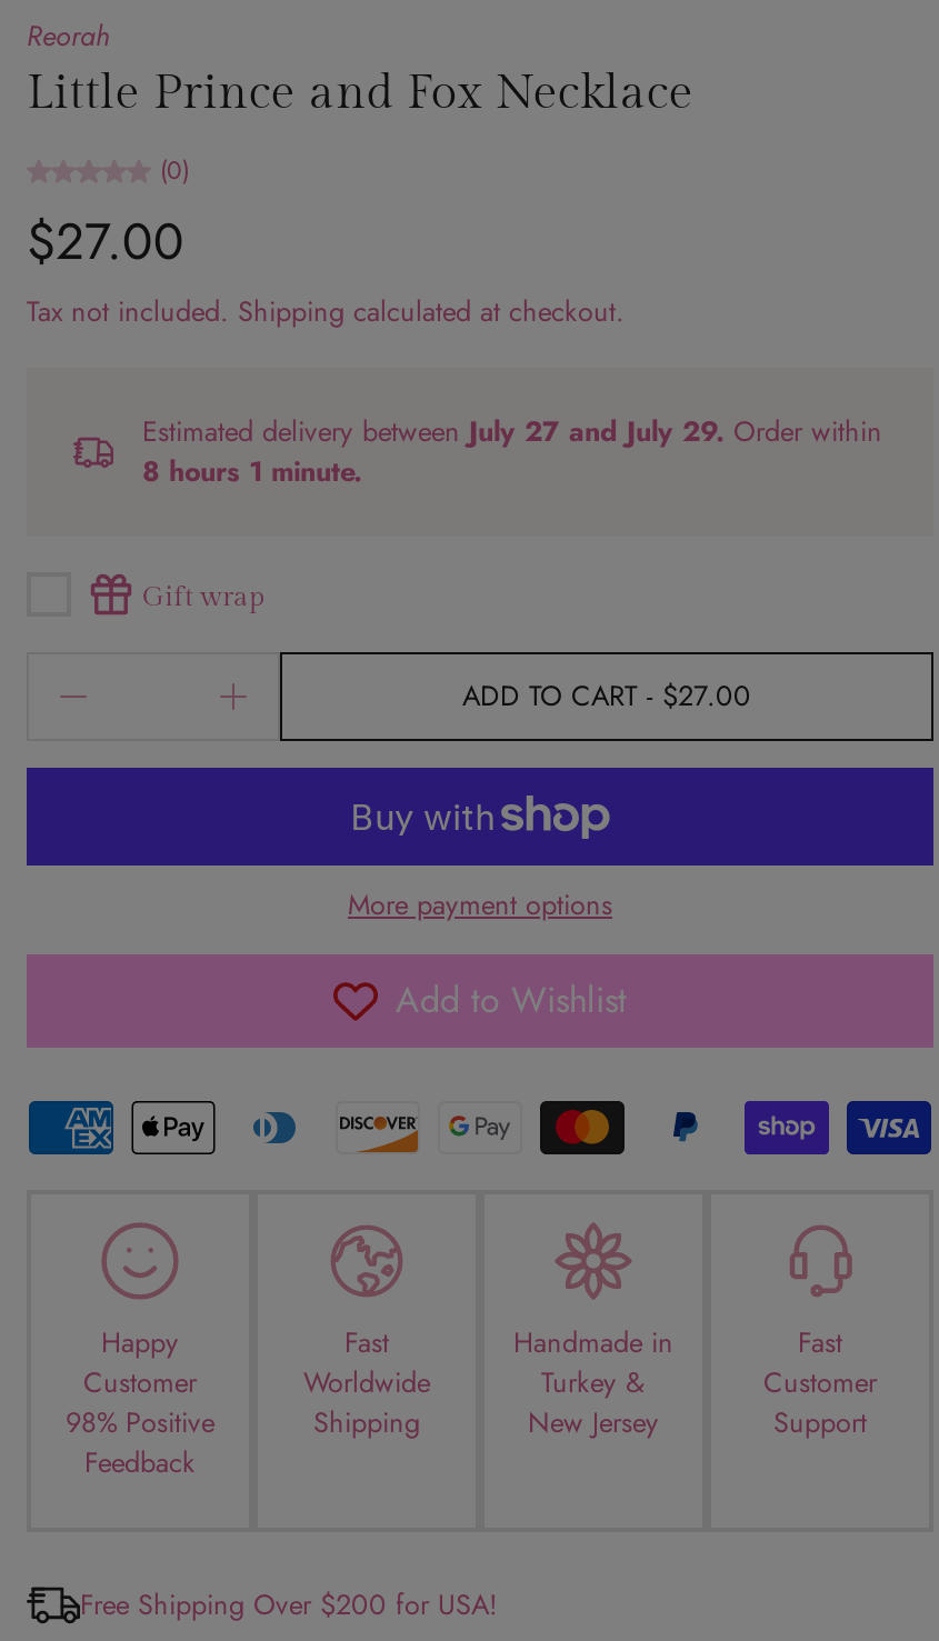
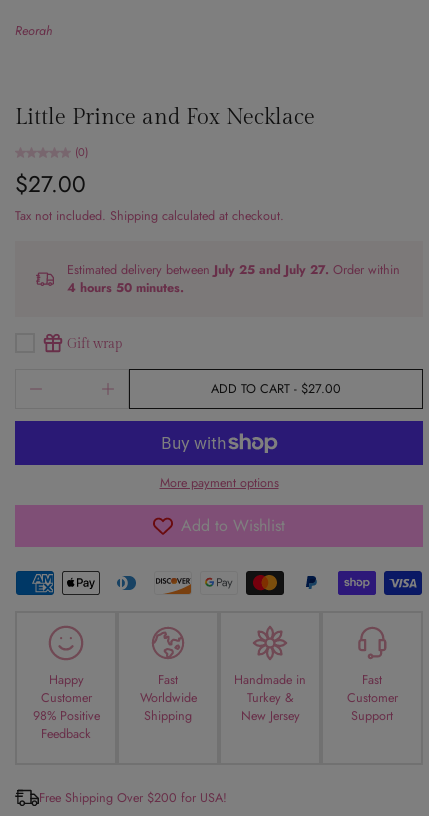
- Estimated delivery between July 27 and July 29. Order within
+ Estimated delivery between July 25 and July 27. Order within

- 8 hours 1 minute.
+ 4 hours 50 minutes.
